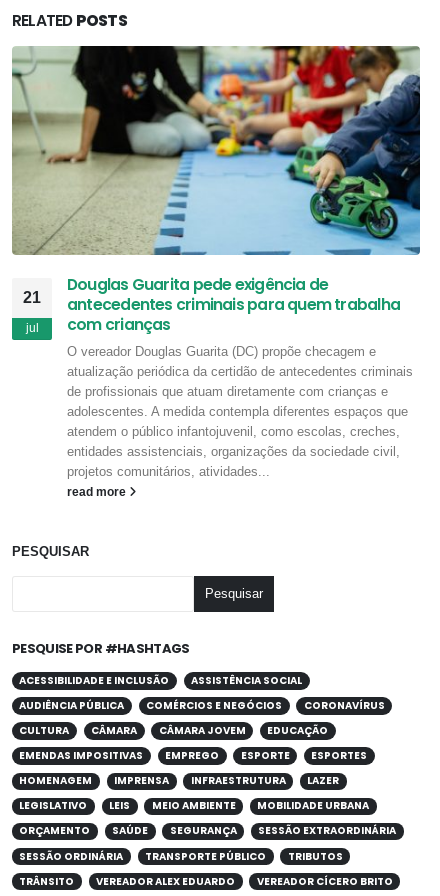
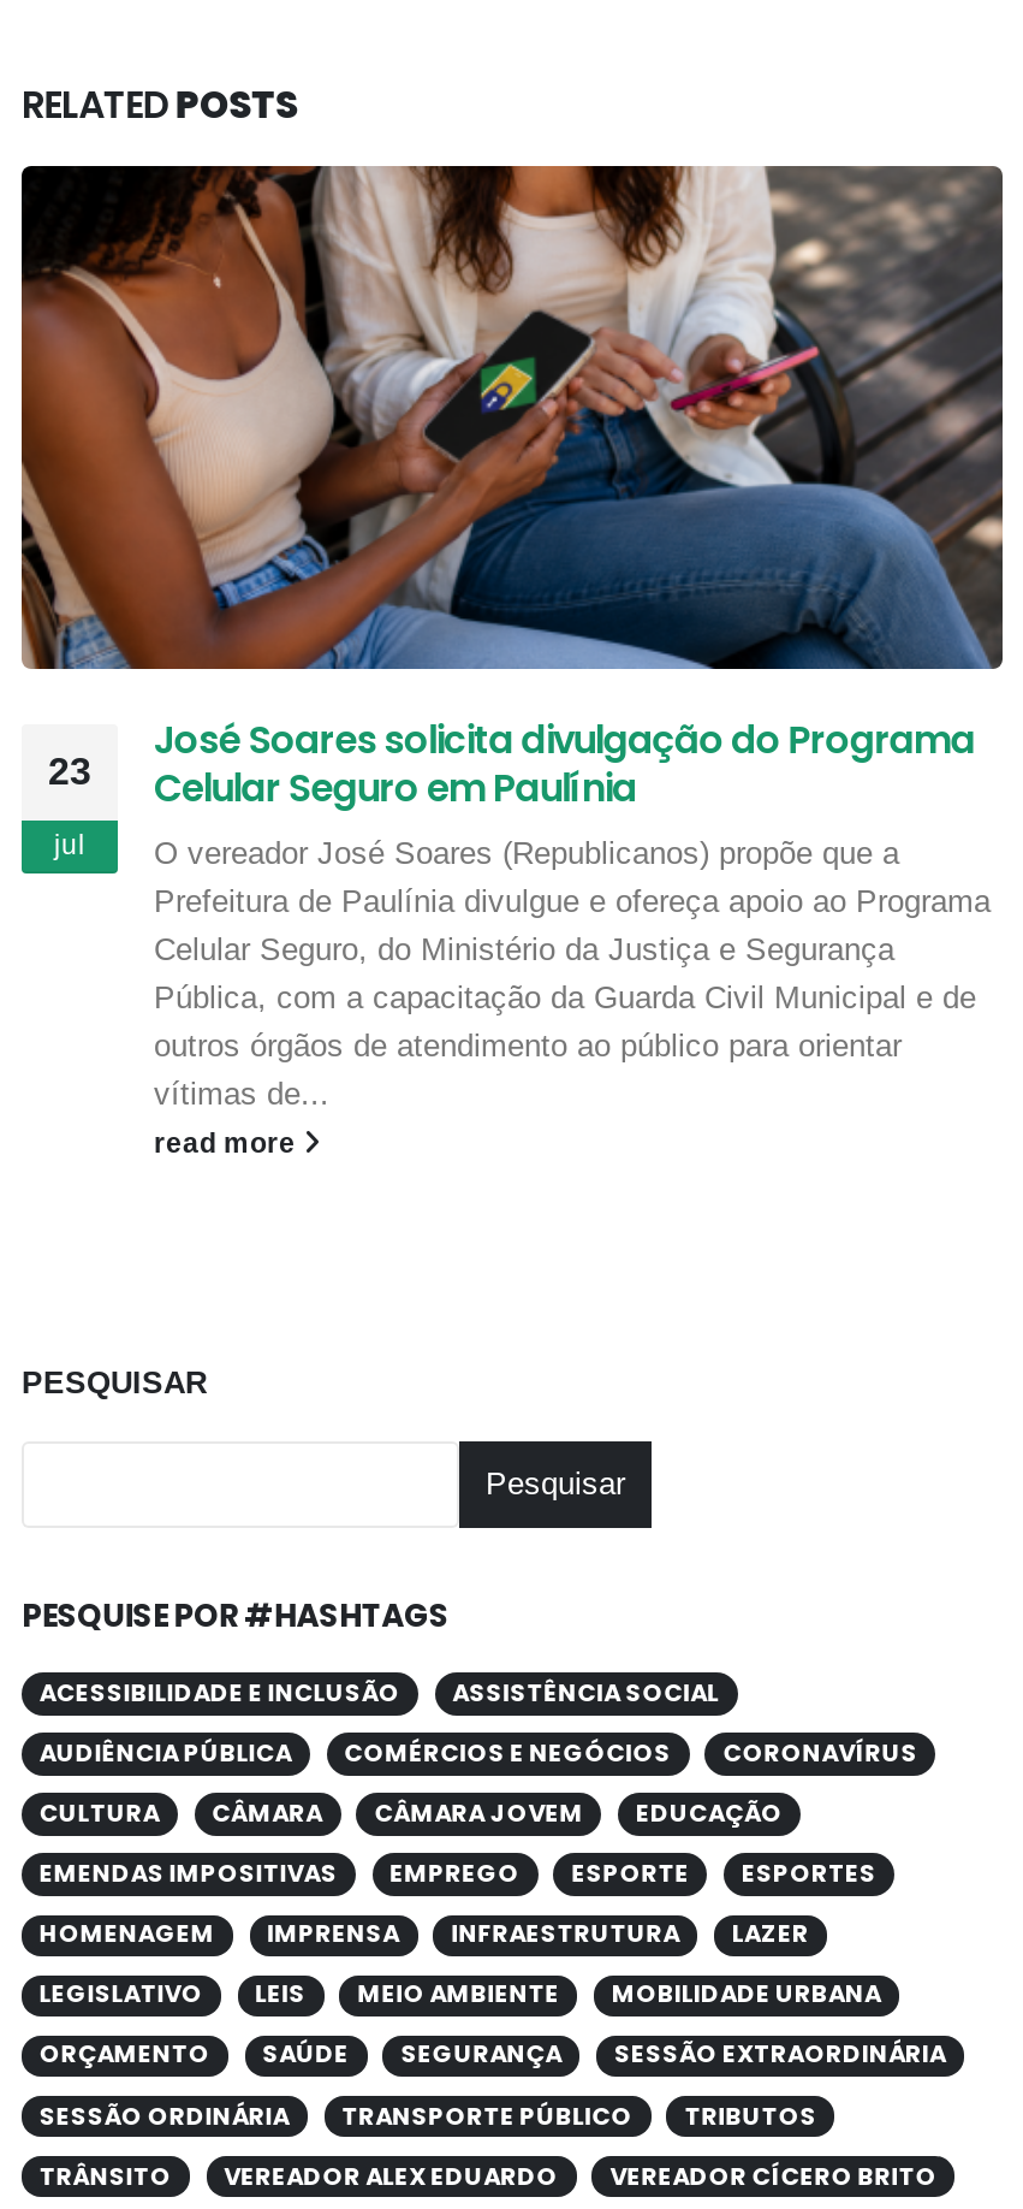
- [image]
- Douglas Guarita pede exigência de
- antecedentes criminais para quem trabalha
- com crianças
- O vereador Douglas Guarita (DC) propõe checagem e
- atualização periódica da certidão de antecedentes criminais
- de profissionais que atuam diretamente com crianças e
- adolescentes. A medida contempla diferentes espaços que
- atendem o público infantojuvenil, como escolas, creches,
- entidades assistenciais, organizações da sociedade civil,
- projetos comunitários, atividades...
+ [image]
+ José Soares solicita divulgação do Programa
+ Celular Seguro em Paulínia
+ O vereador José Soares (Republicanos) propõe que a
+ Prefeitura de Paulínia divulgue e ofereça apoio ao Programa
+ Celular Seguro, do Ministério da Justiça e Segurança
+ Pública, com a capacitação da Guarda Civil Municipal e de
+ outros órgãos de atendimento ao público para orientar
+ vítimas de...

- 21
+ 23

moved up: read more
